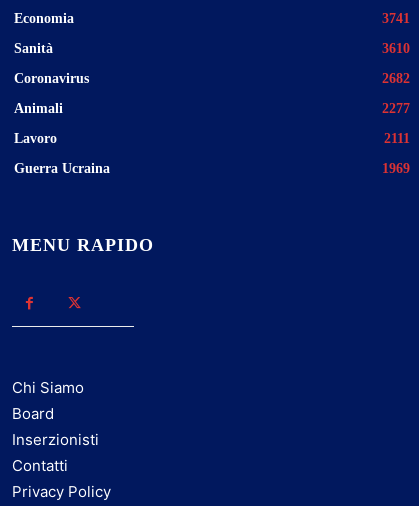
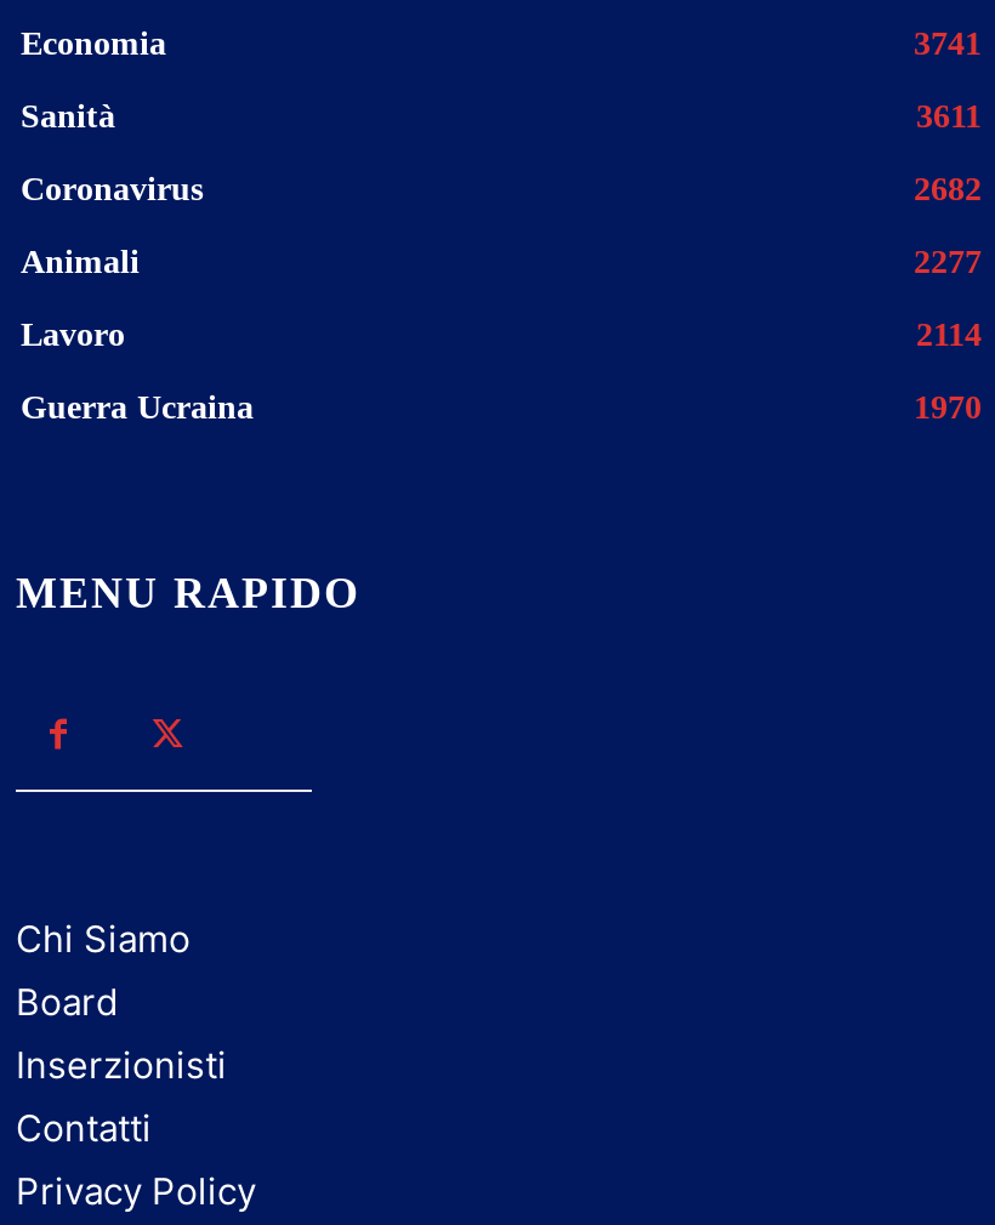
- 3610
+ 3611

- 2111
+ 2114

- 1969
+ 1970
